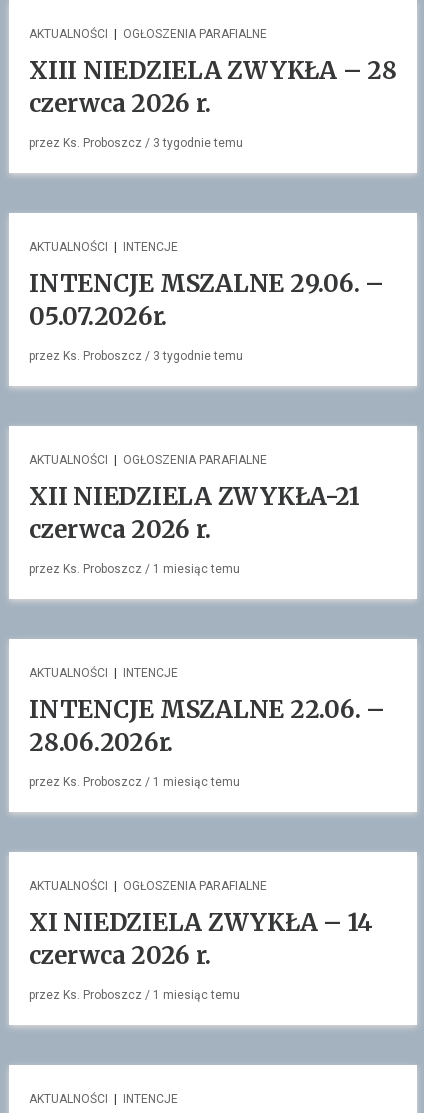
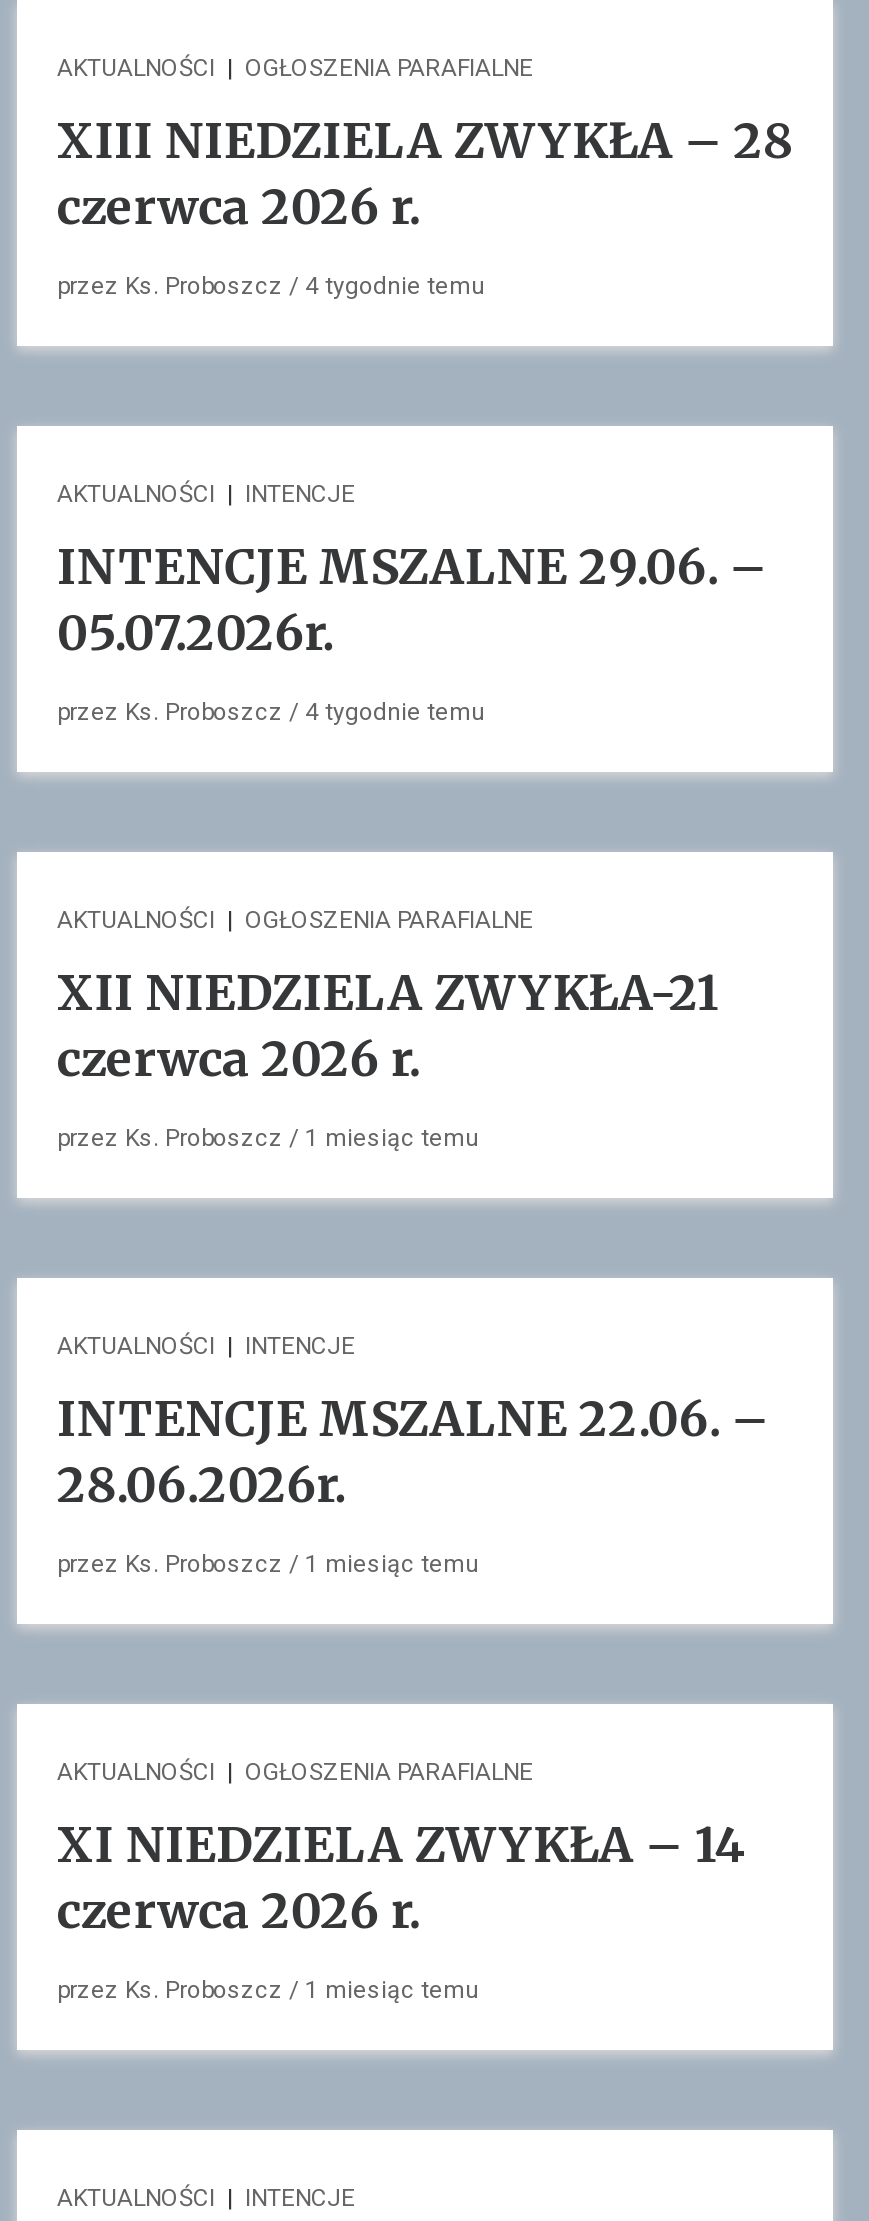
- przez Ks. Proboszcz / 3 tygodnie temu
+ przez Ks. Proboszcz / 4 tygodnie temu

- przez Ks. Proboszcz / 3 tygodnie temu
+ przez Ks. Proboszcz / 4 tygodnie temu
